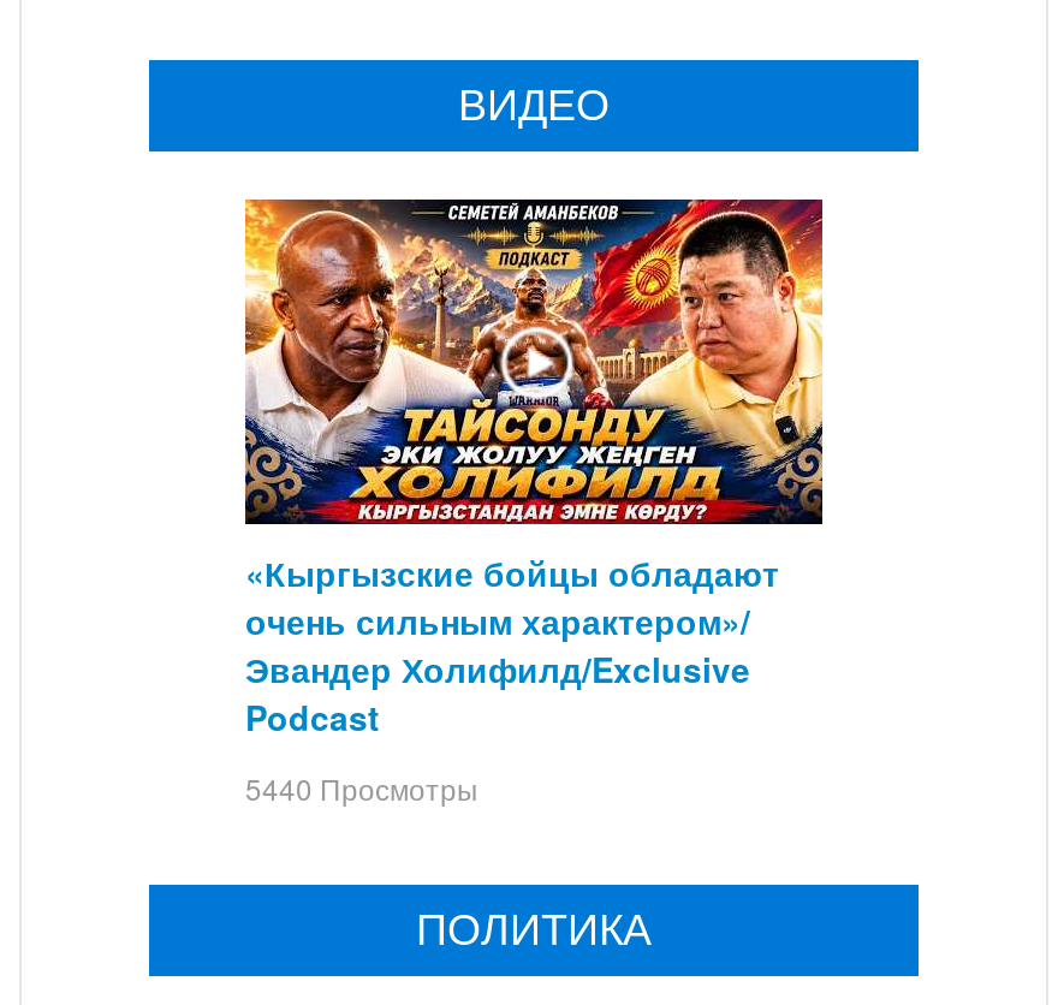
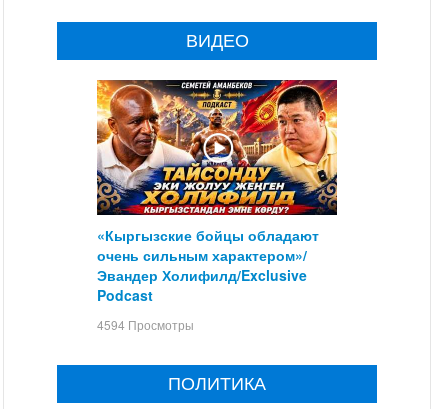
- 5440 Просмотры
+ 4594 Просмотры
